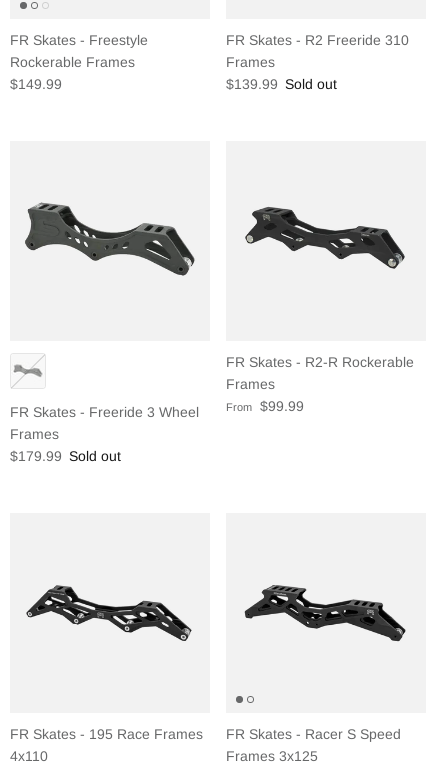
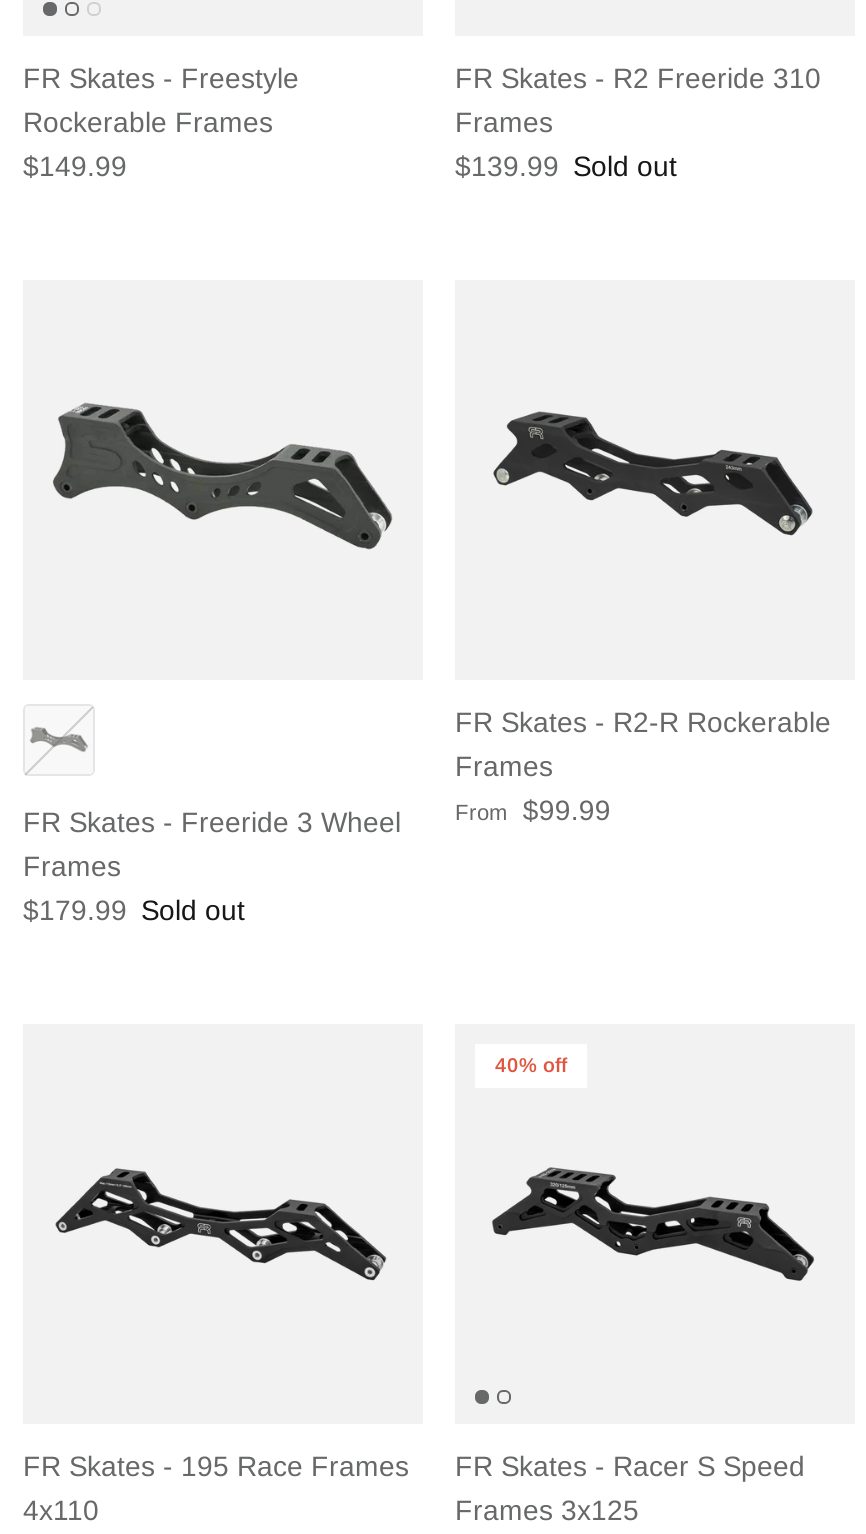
+ 40% off
